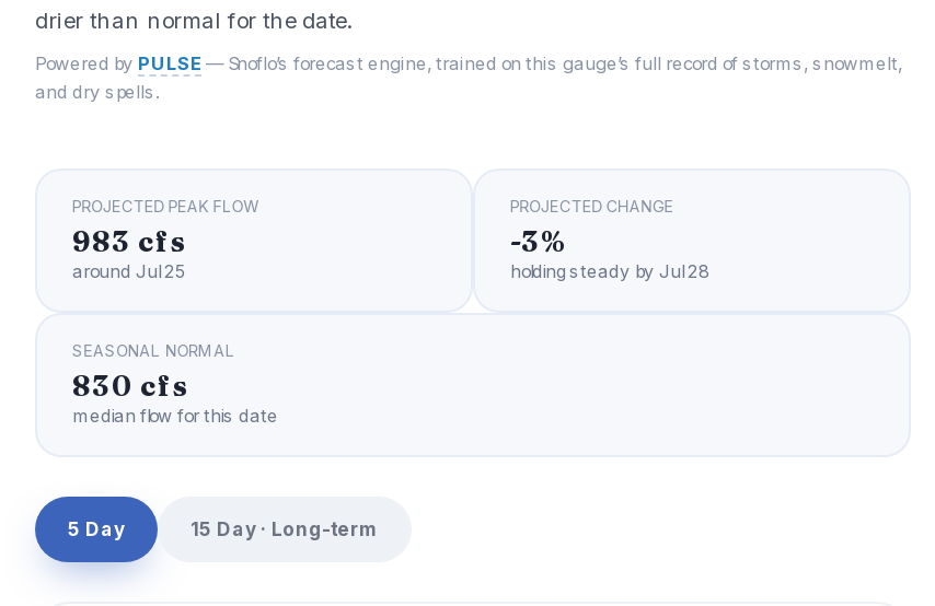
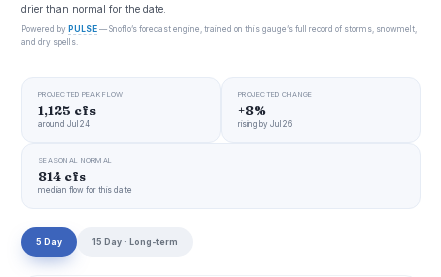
- 983 cfs
+ 1,125 cfs

- -3%
- holding steady by Jul 28
+ +8%
+ rising by Jul 26

- around Jul 25
+ around Jul 24

- 830 cfs
+ 814 cfs
